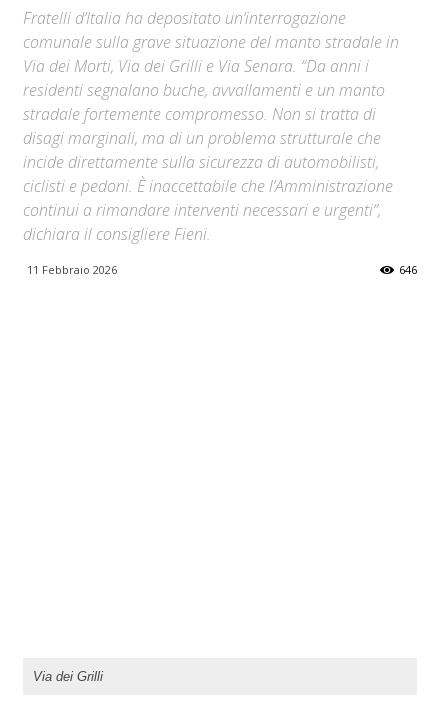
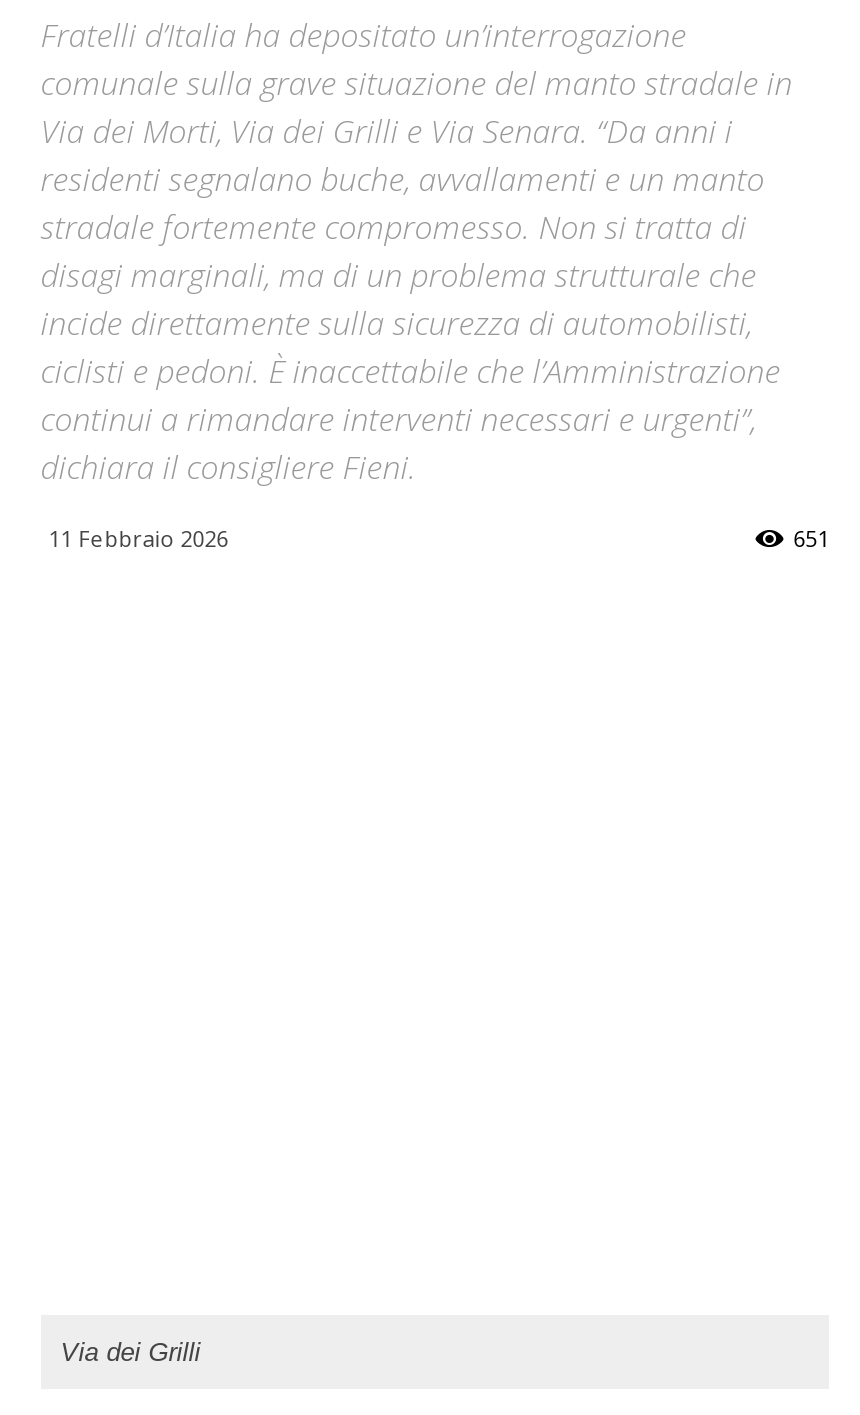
- 646
+ 651
